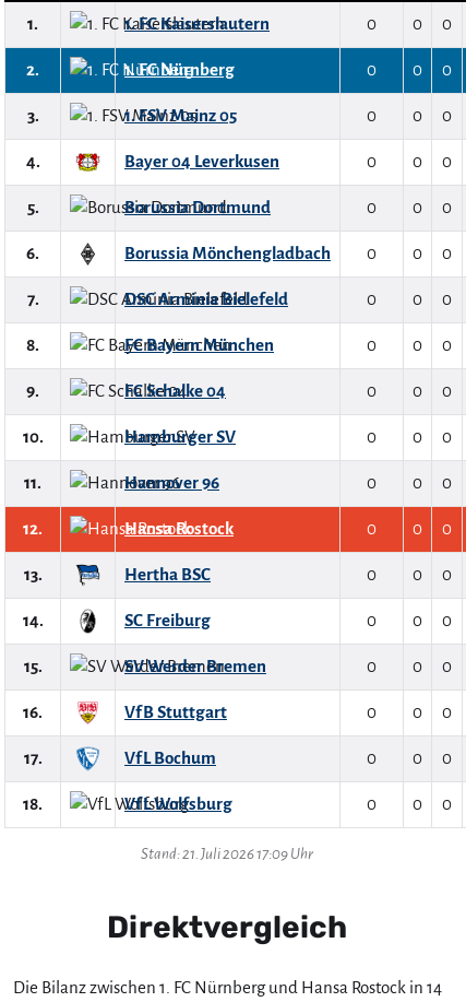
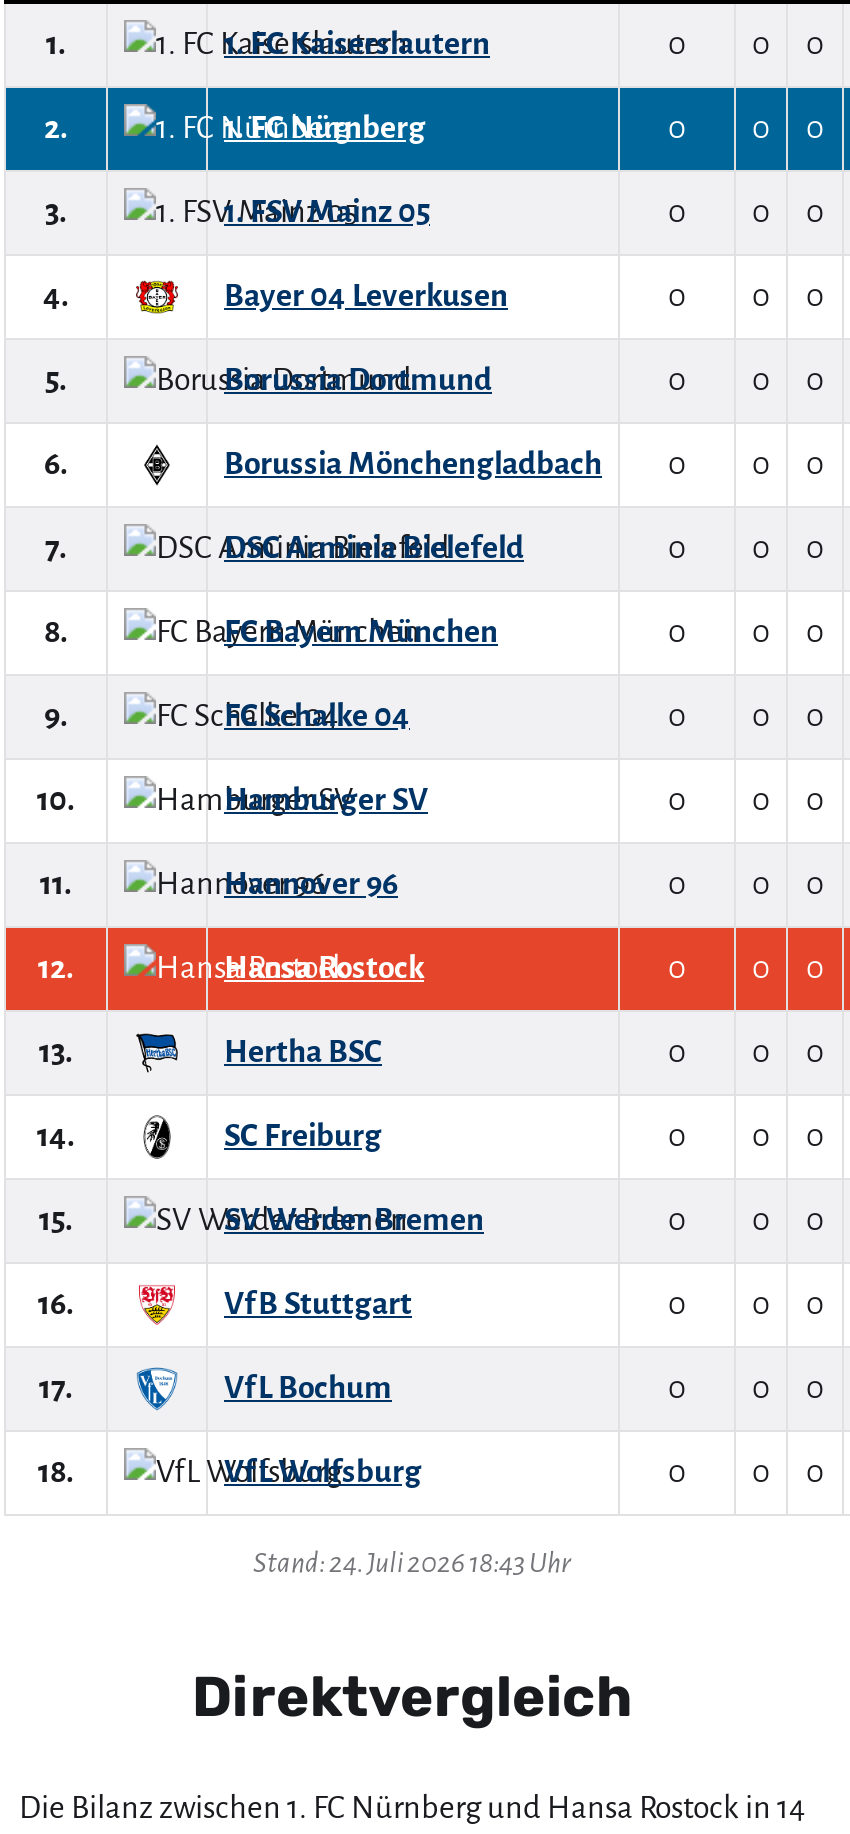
- Stand: 21. Juli 2026 17:09 Uhr
+ Stand: 24. Juli 2026 18:43 Uhr
